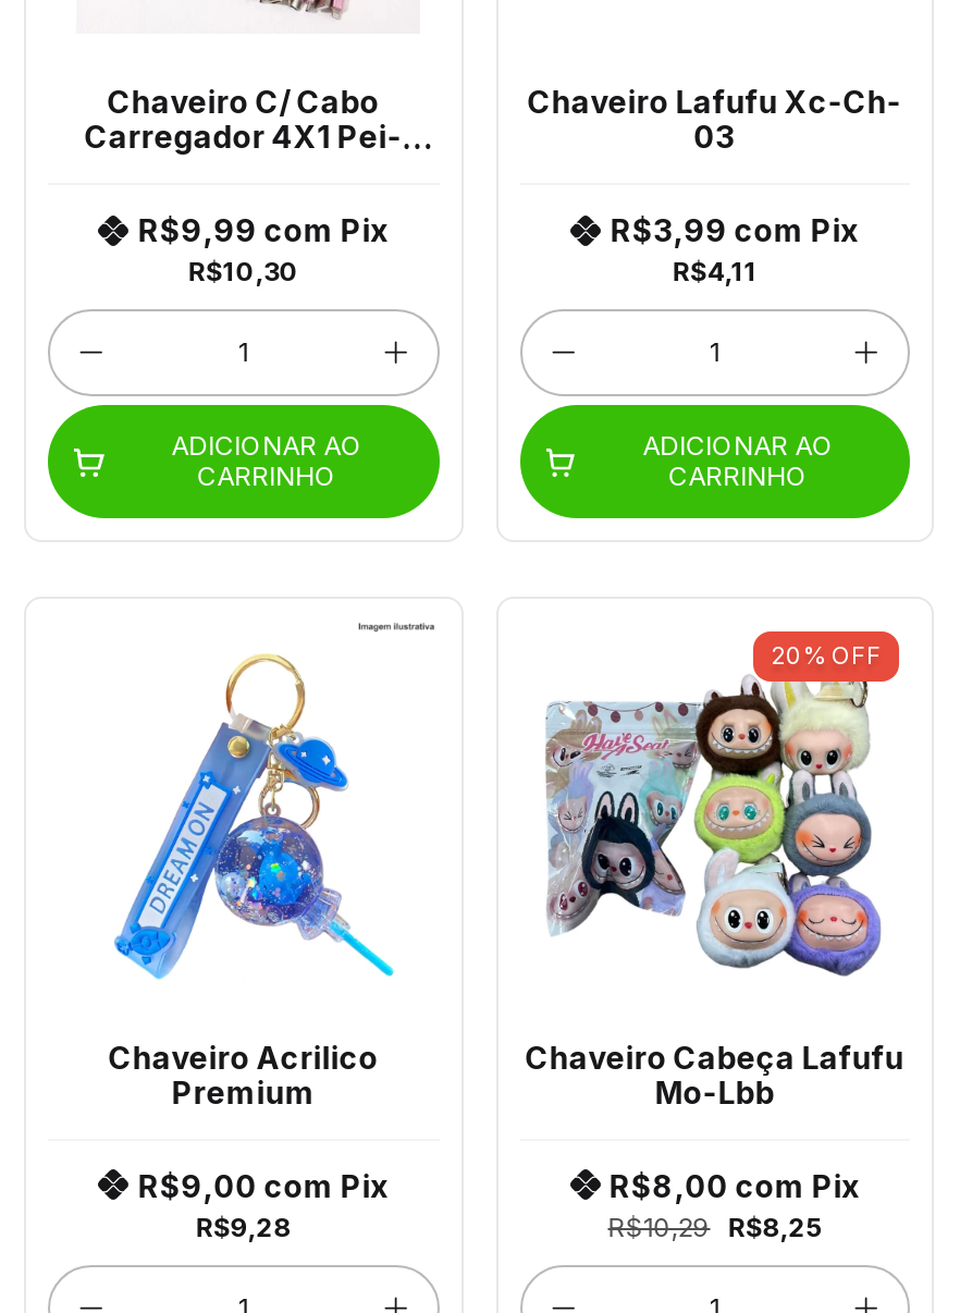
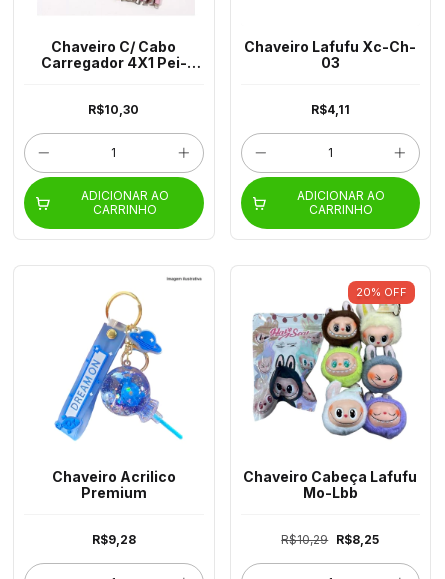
- R$9,99 com Pix

- R$3,99 com Pix

- R$9,00 com Pix

- R$8,00 com Pix
